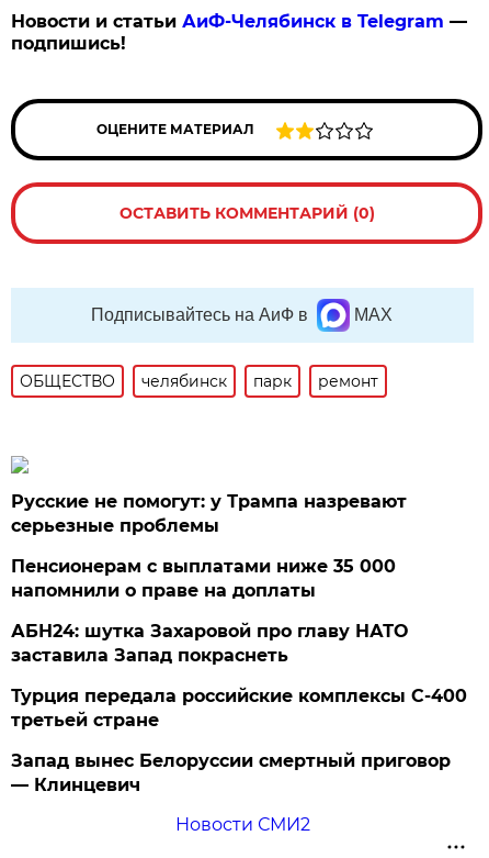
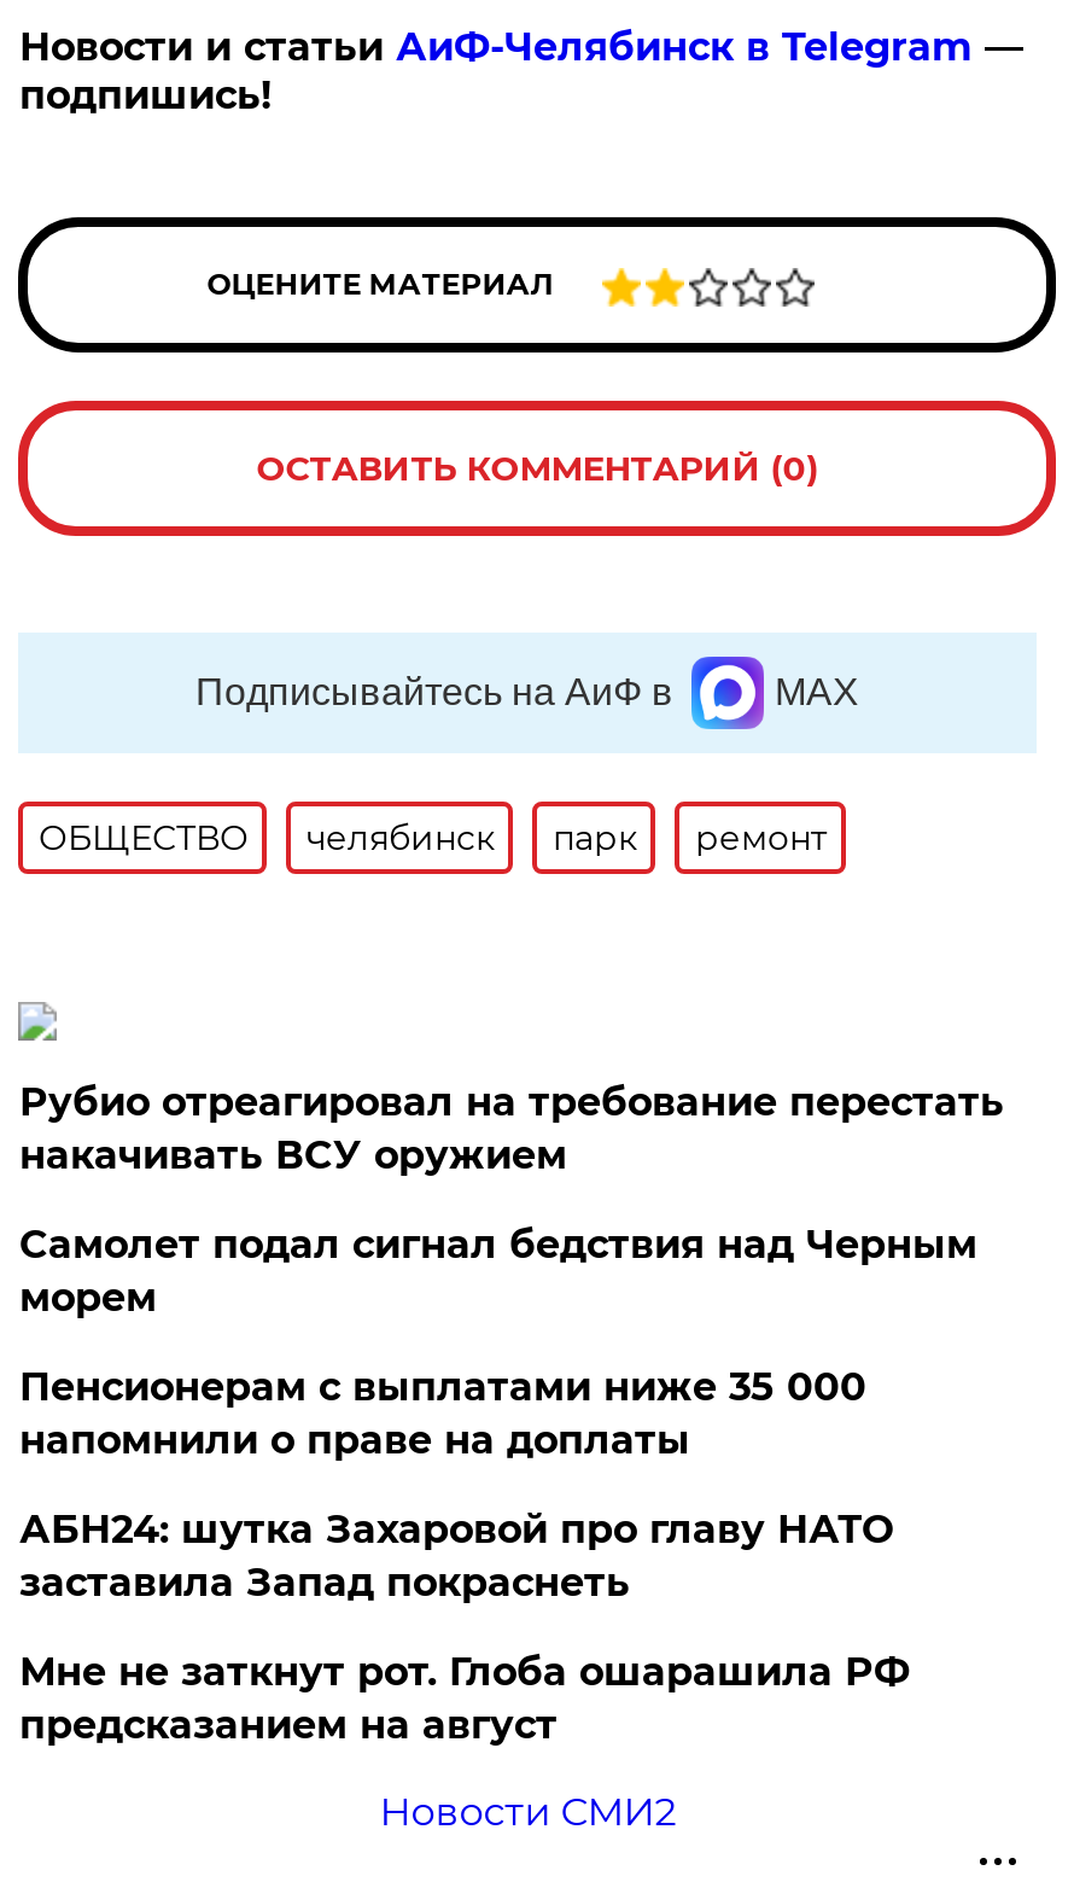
- Русские не помогут: у Трампа назревают
- серьезные проблемы
+ Рубио отреагировал на требование перестать
+ накачивать ВСУ оружием
+ Самолет подал сигнал бедствия над Черным
+ морем

moved down: Пенсионерам с выплатами ниже 35 000 | напомнили о праве на доплаты | АБН24: шутка Захаровой про главу НАТО | заставила Запад покраснеть

- Турция передала российские комплексы С-400
- третьей стране
- Запад вынес Белоруссии смертный приговор
- — Клинцевич
+ Мне не заткнут рот. Глоба ошарашила РФ
+ предсказанием на август
